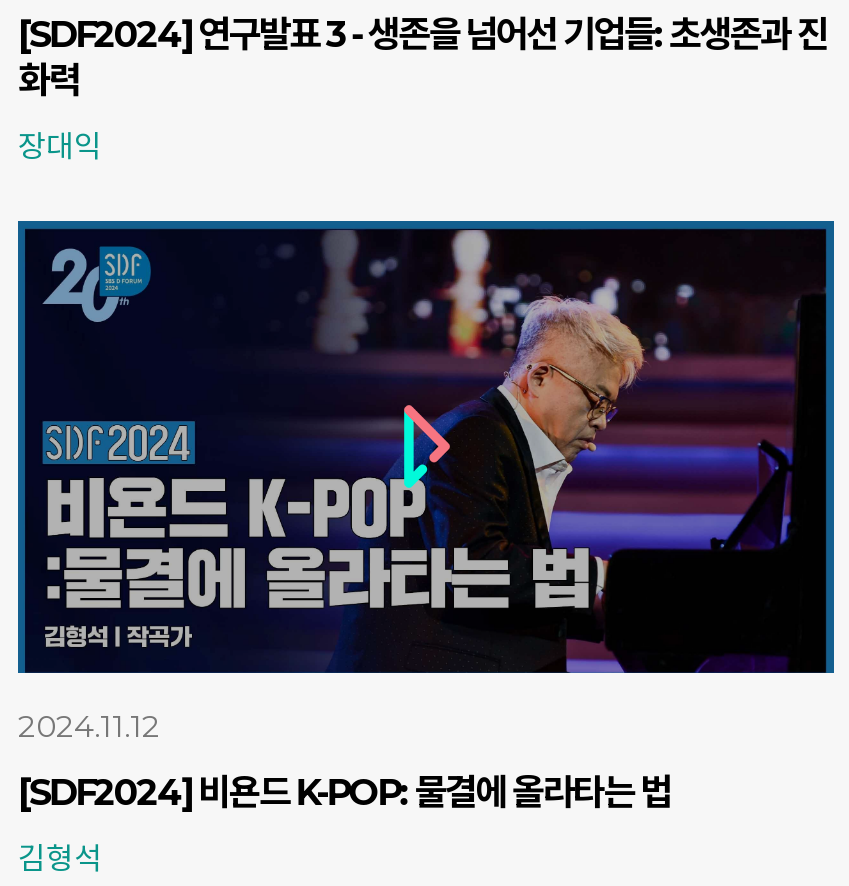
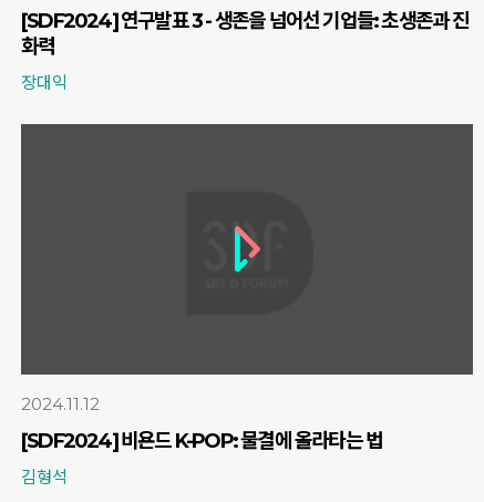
- [image]
